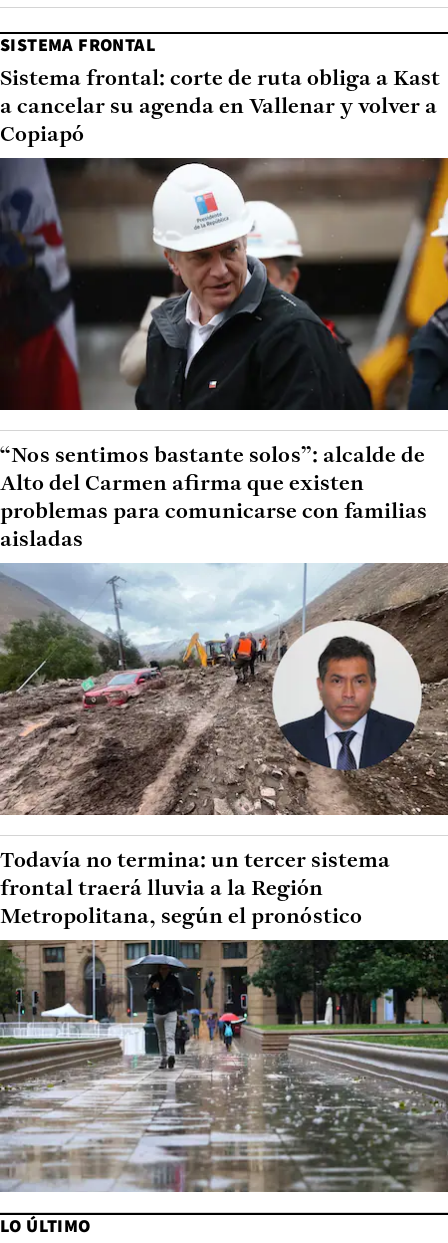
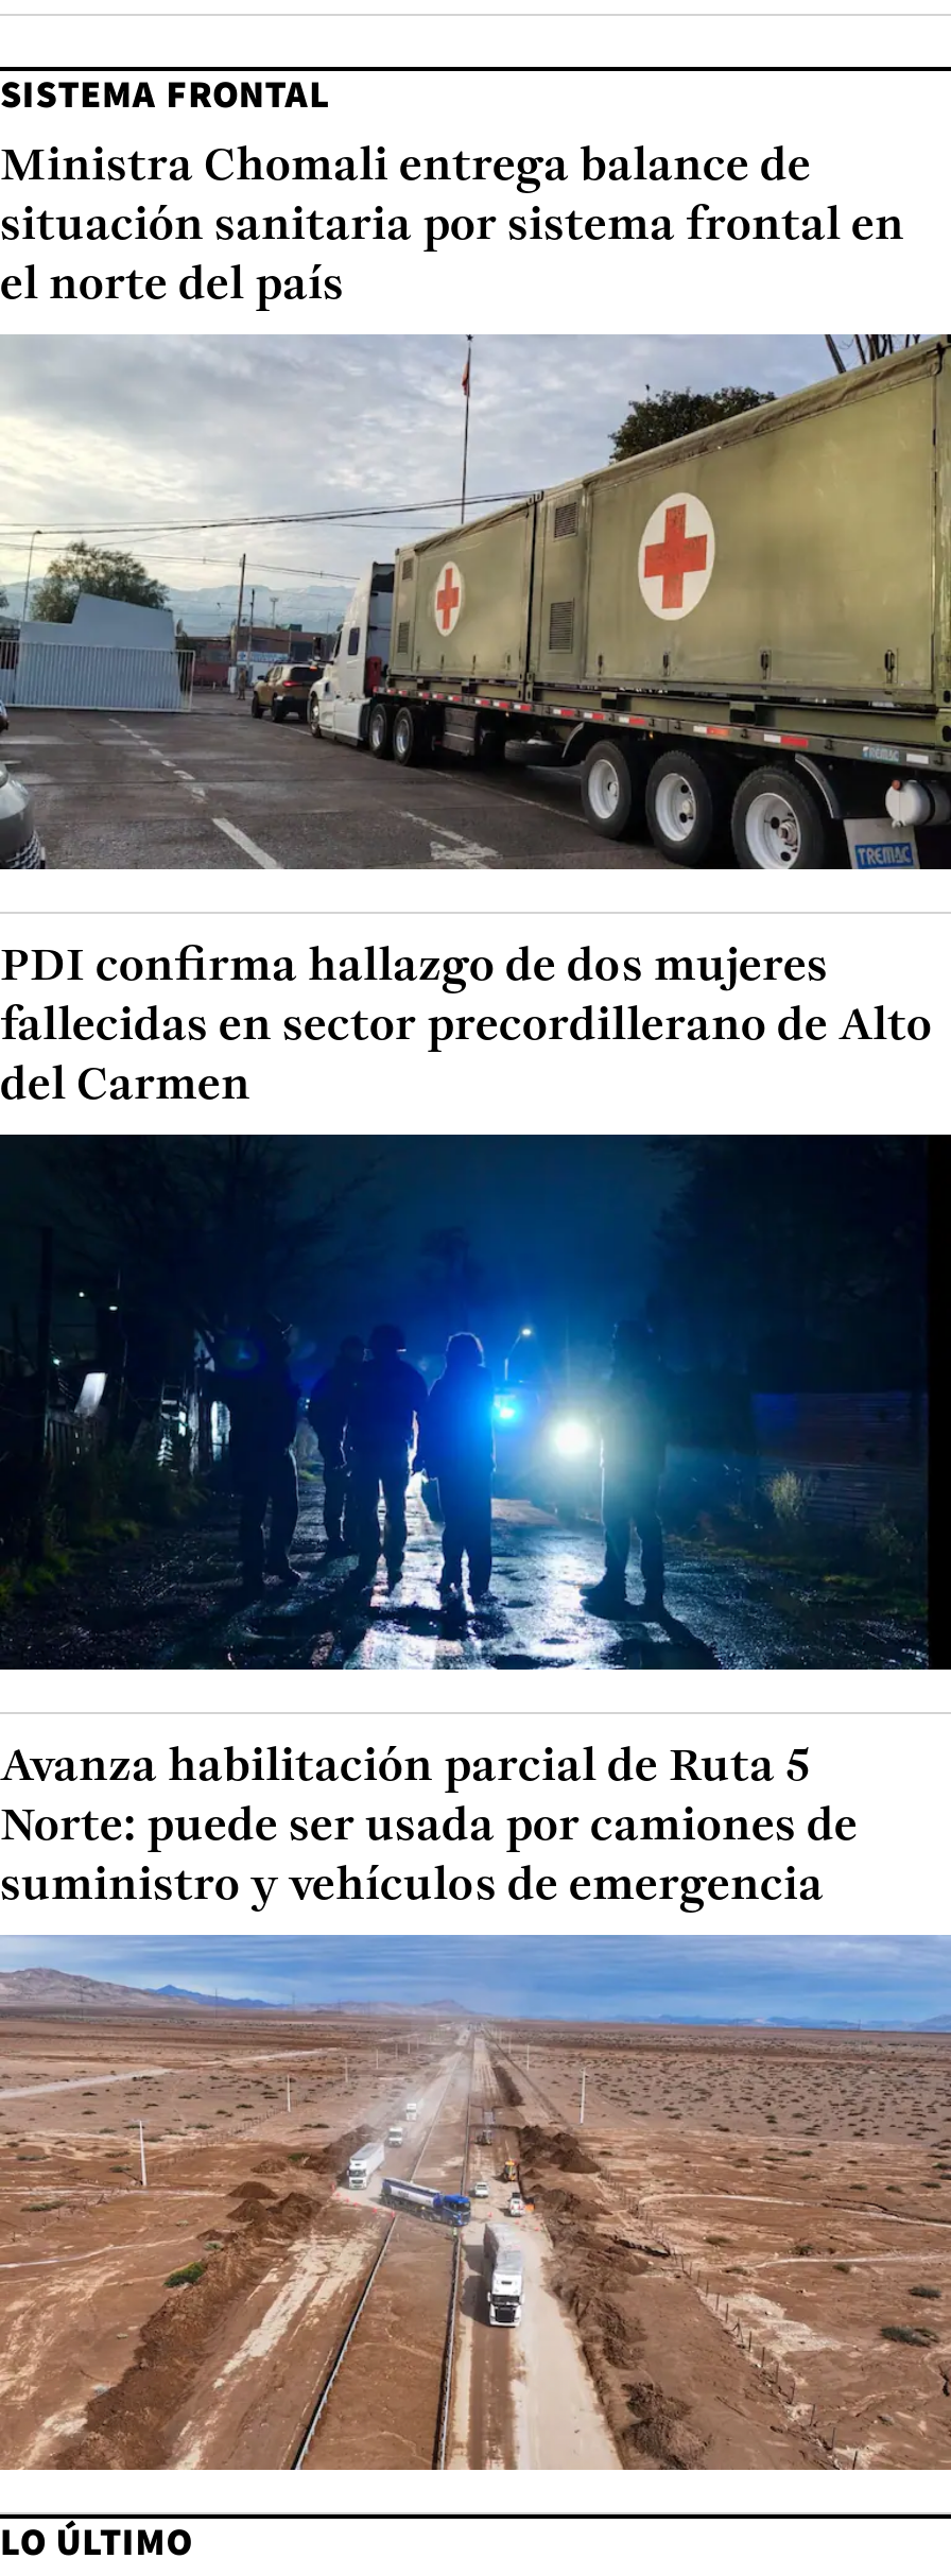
- Sistema frontal: corte de ruta obliga a Kast
- a cancelar su agenda en Vallenar y volver a
- Copiapó
+ Ministra Chomali entrega balance de
+ situación sanitaria por sistema frontal en
+ el norte del país

- [image]
- “Nos sentimos bastante solos”: alcalde de
- Alto del Carmen afirma que existen
- problemas para comunicarse con familias
- aisladas
+ [image]
+ PDI confirma hallazgo de dos mujeres
+ fallecidas en sector precordillerano de Alto
+ del Carmen

- [image]
- Todavía no termina: un tercer sistema
- frontal traerá lluvia a la Región
- Metropolitana, según el pronóstico
+ [image]
+ Avanza habilitación parcial de Ruta 5
+ Norte: puede ser usada por camiones de
+ suministro y vehículos de emergencia

- [image]
+ [image]
